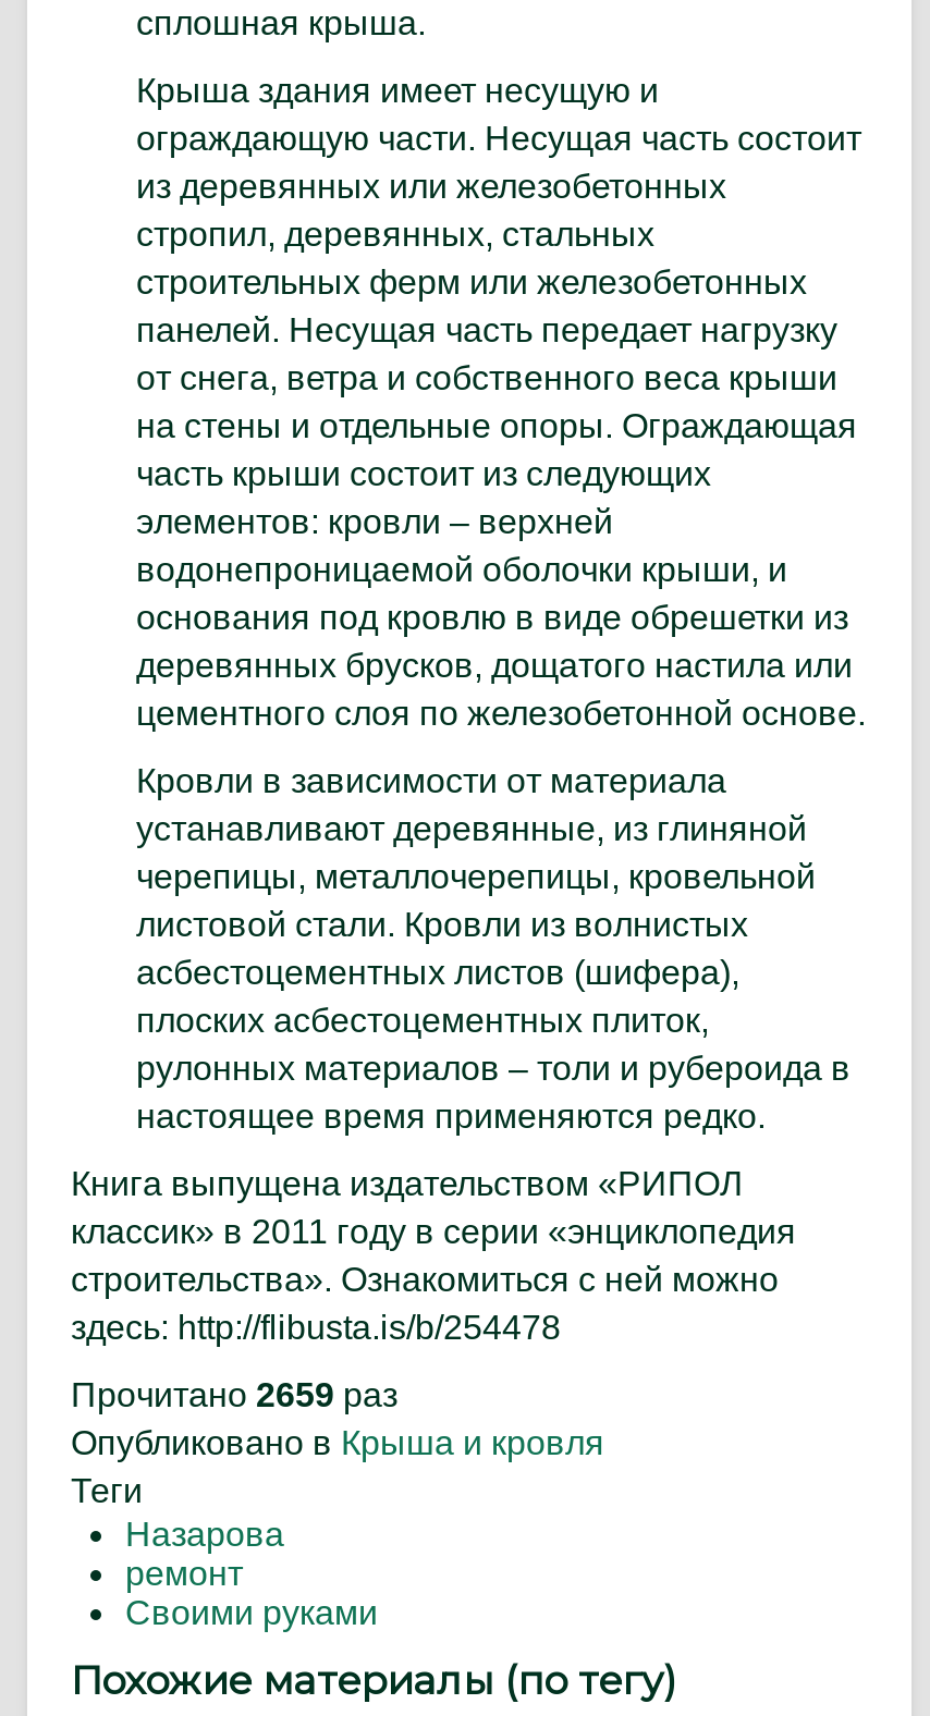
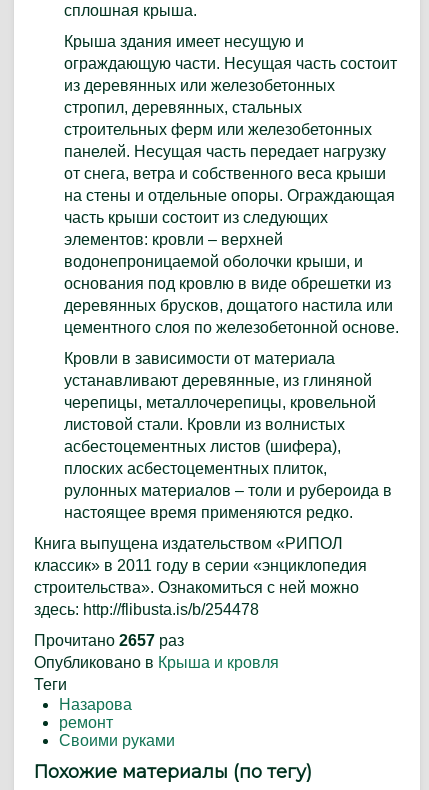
- Прочитано 2659 раз
+ Прочитано 2657 раз
